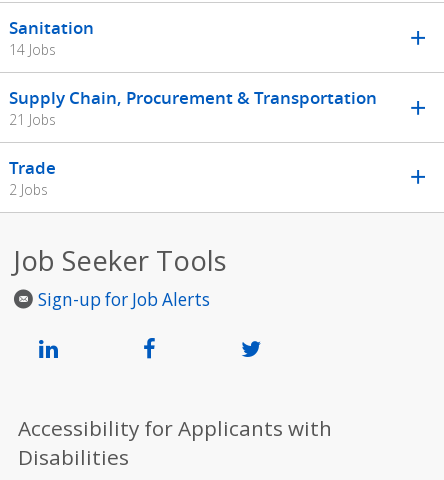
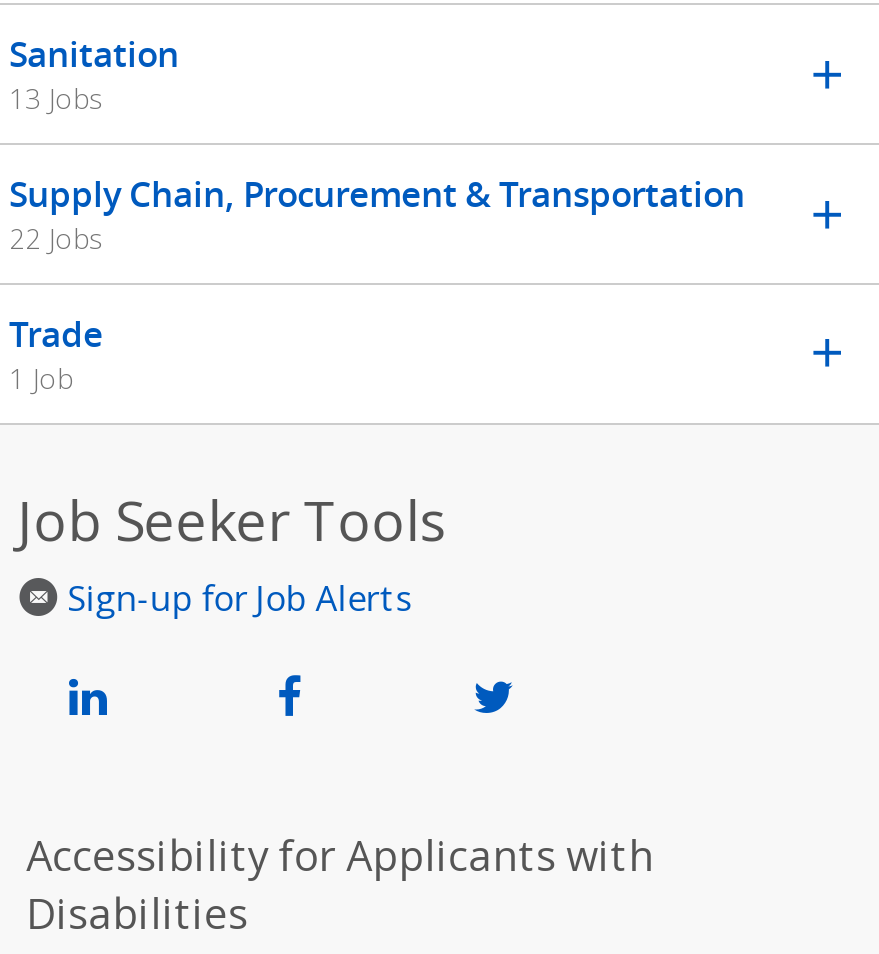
- 14 Jobs
+ 13 Jobs

- 21 Jobs
+ 22 Jobs

- 2 Jobs
+ 1 Job
